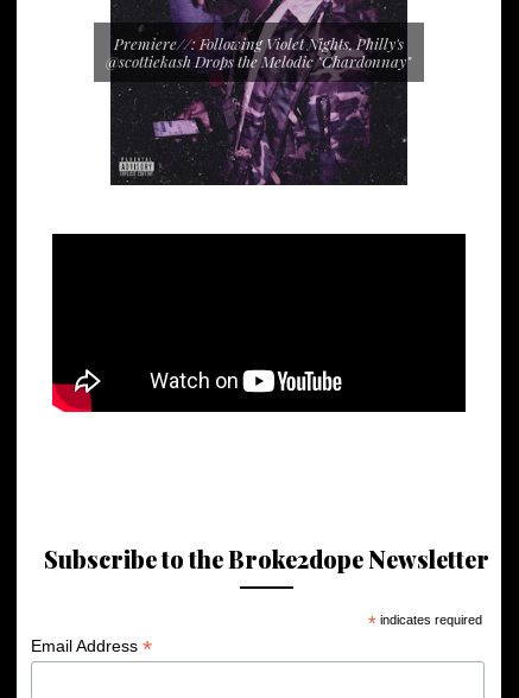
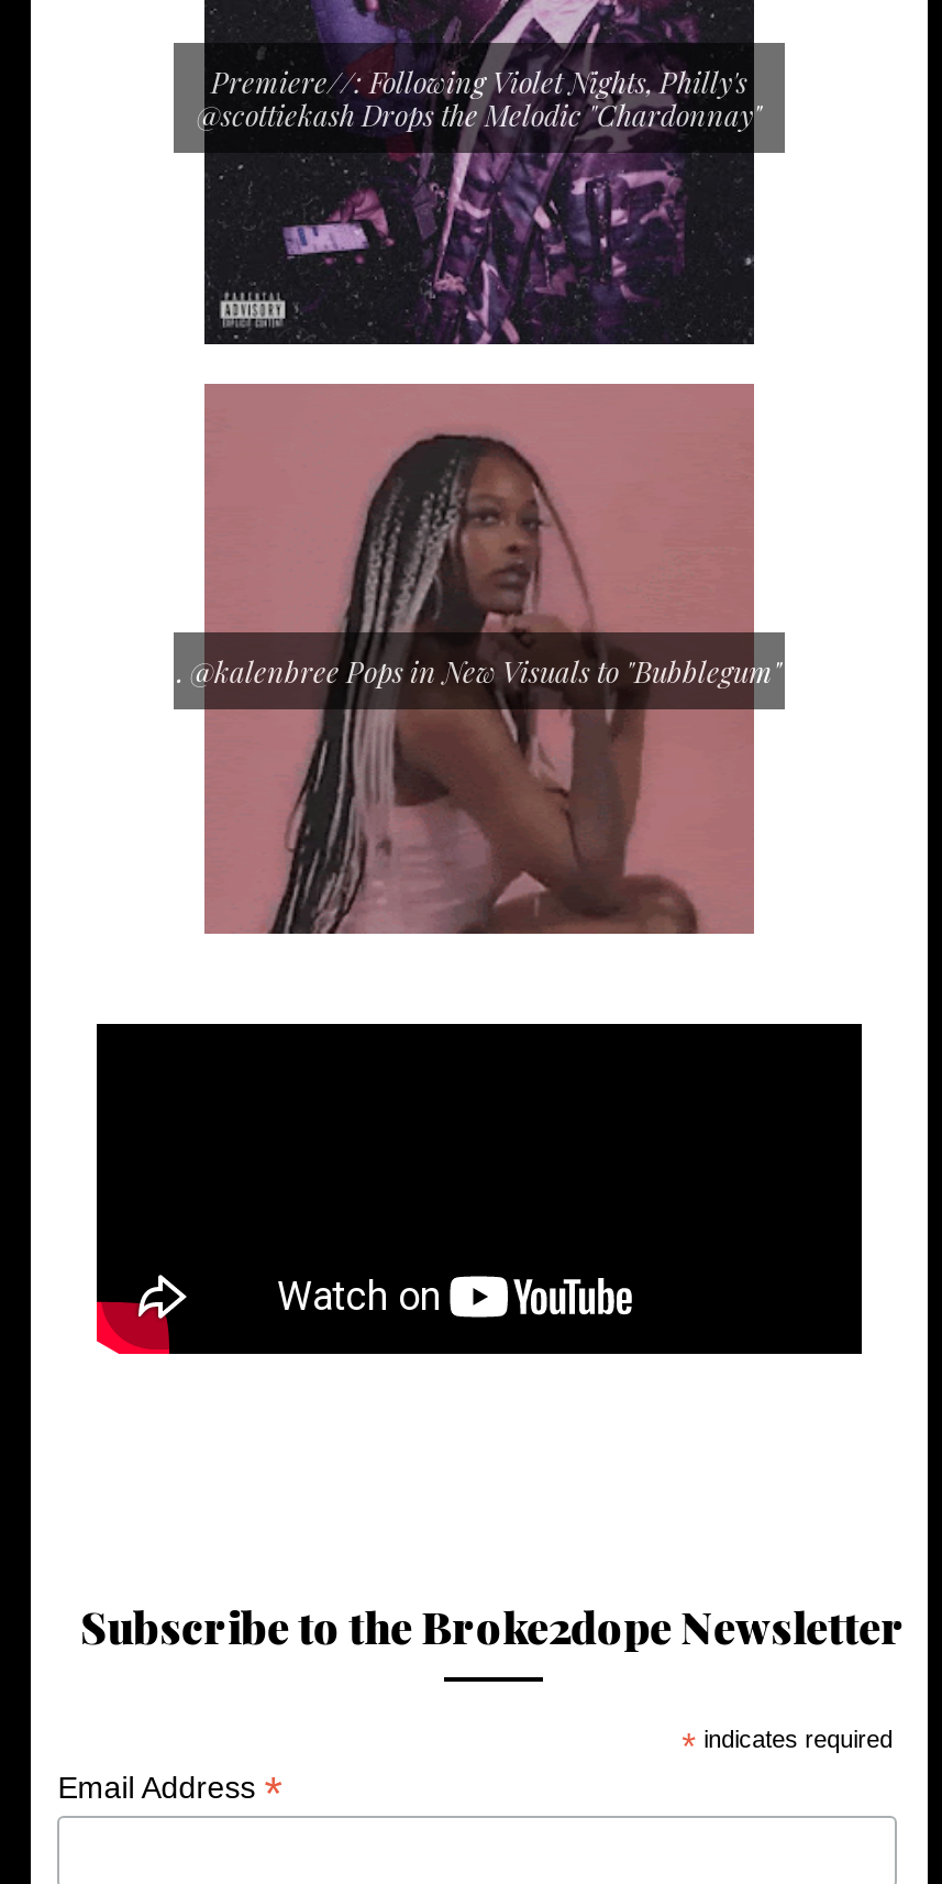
+ [image]

+ [image]
+ . @kalenbree Pops in New Visuals to "Bubblegum"
